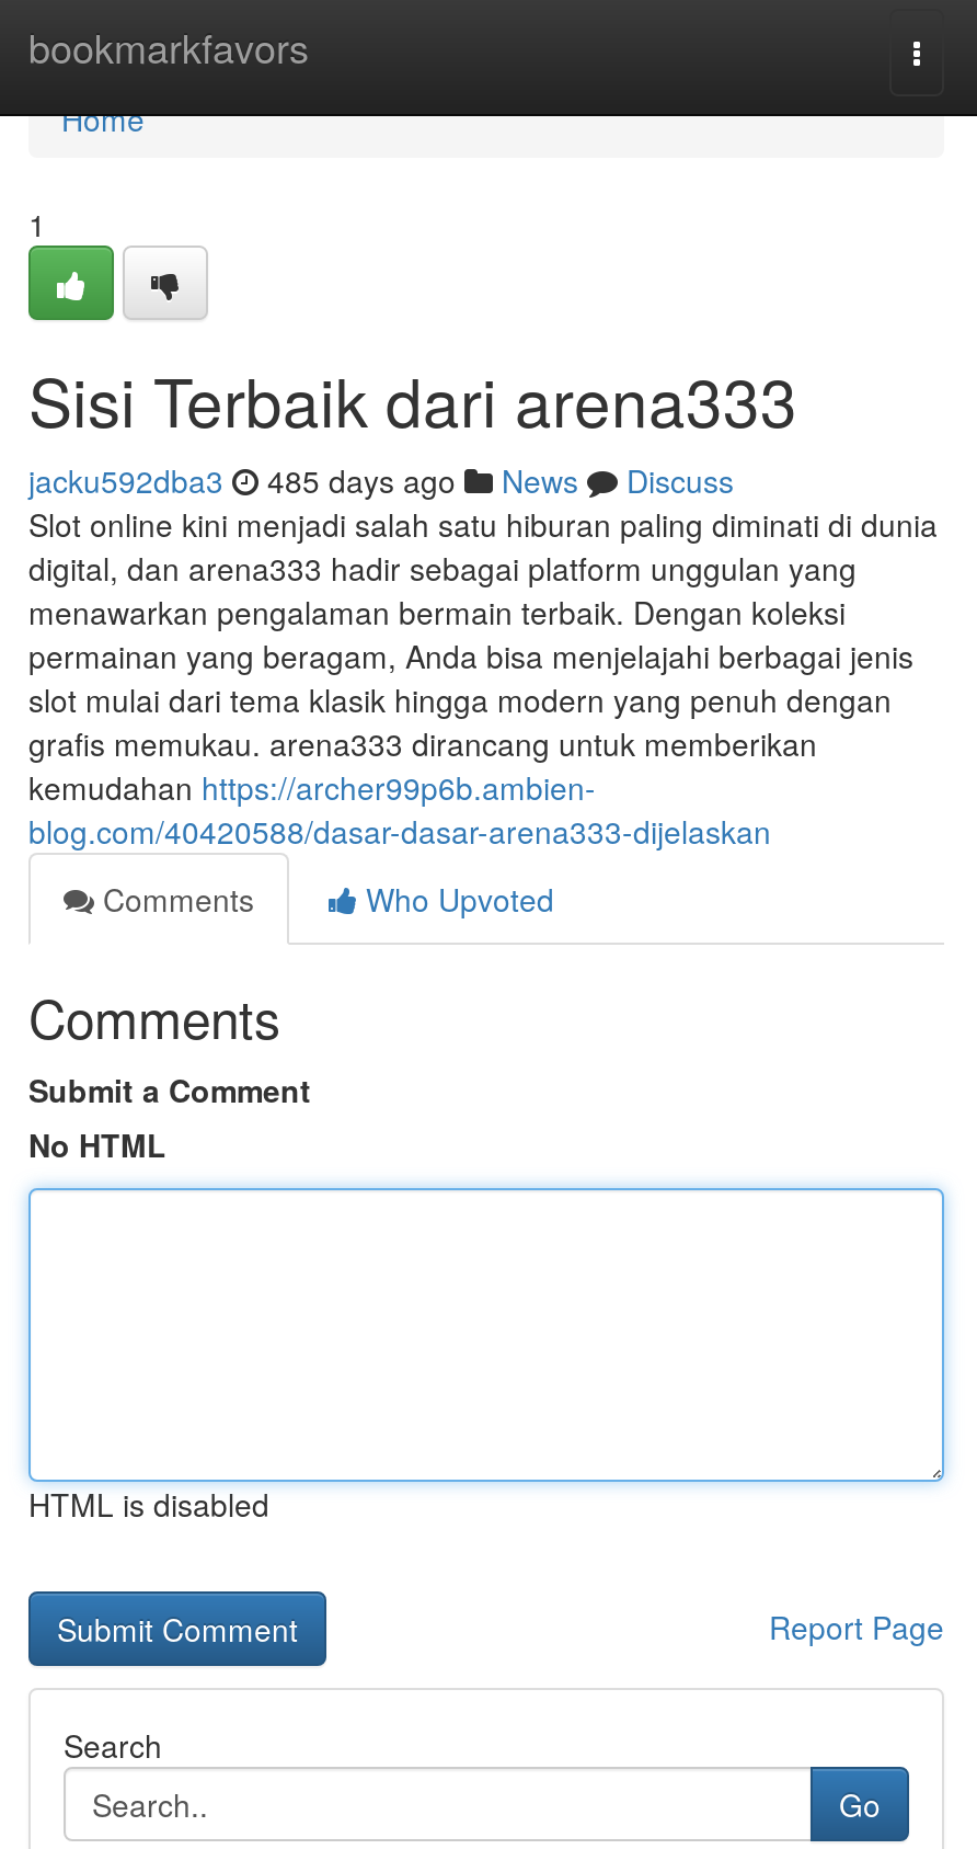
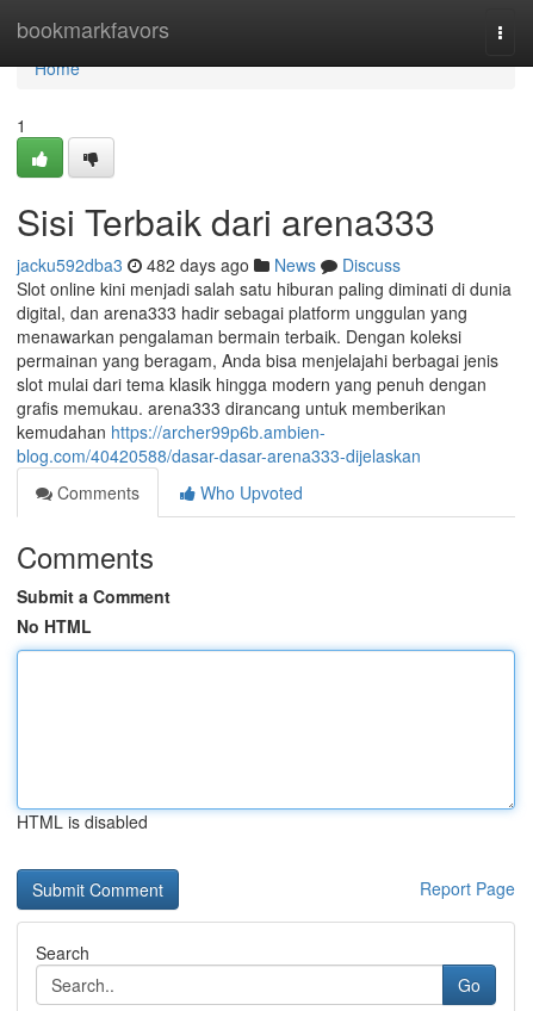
- jacku592dba3 485 days ago News Discuss
+ jacku592dba3 482 days ago News Discuss
